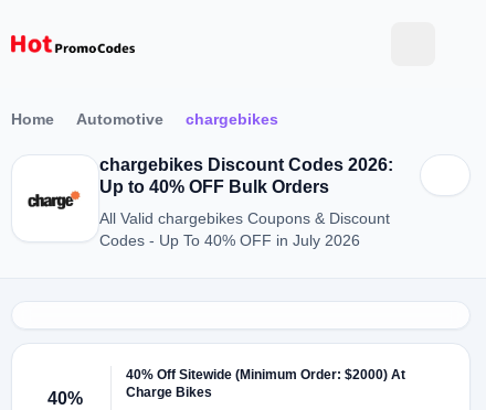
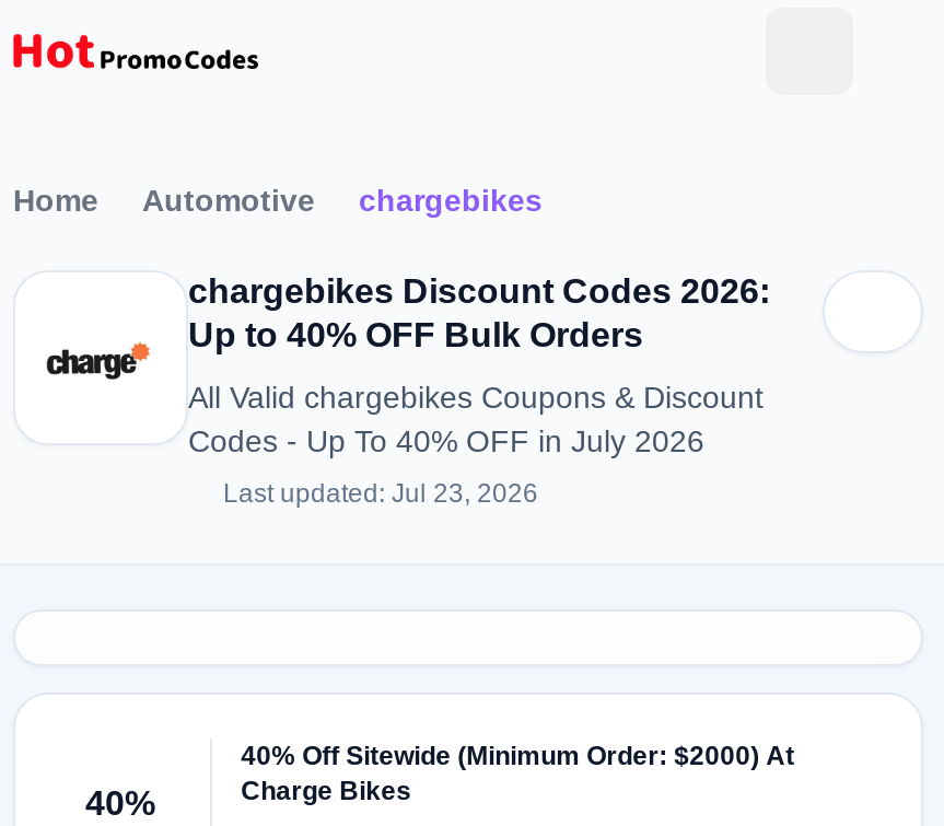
+ Last updated: Jul 23, 2026
